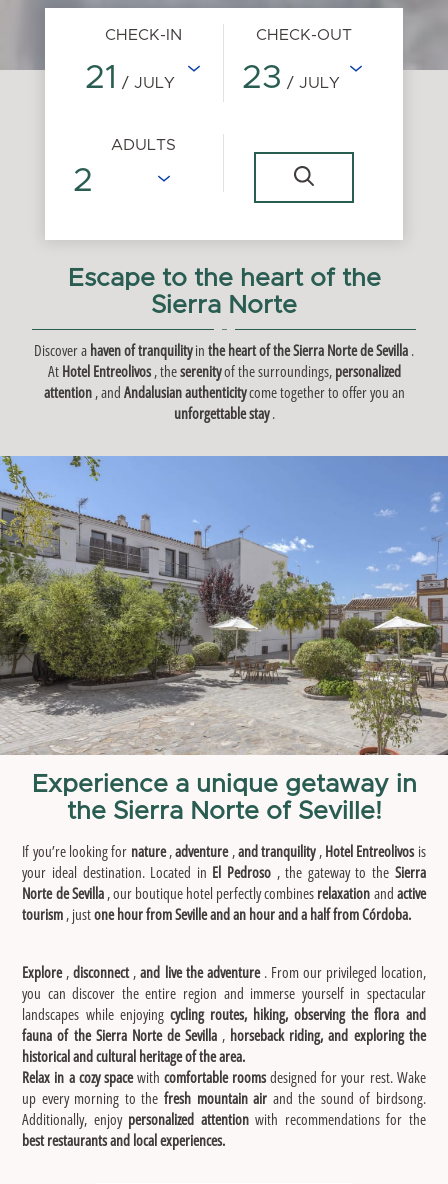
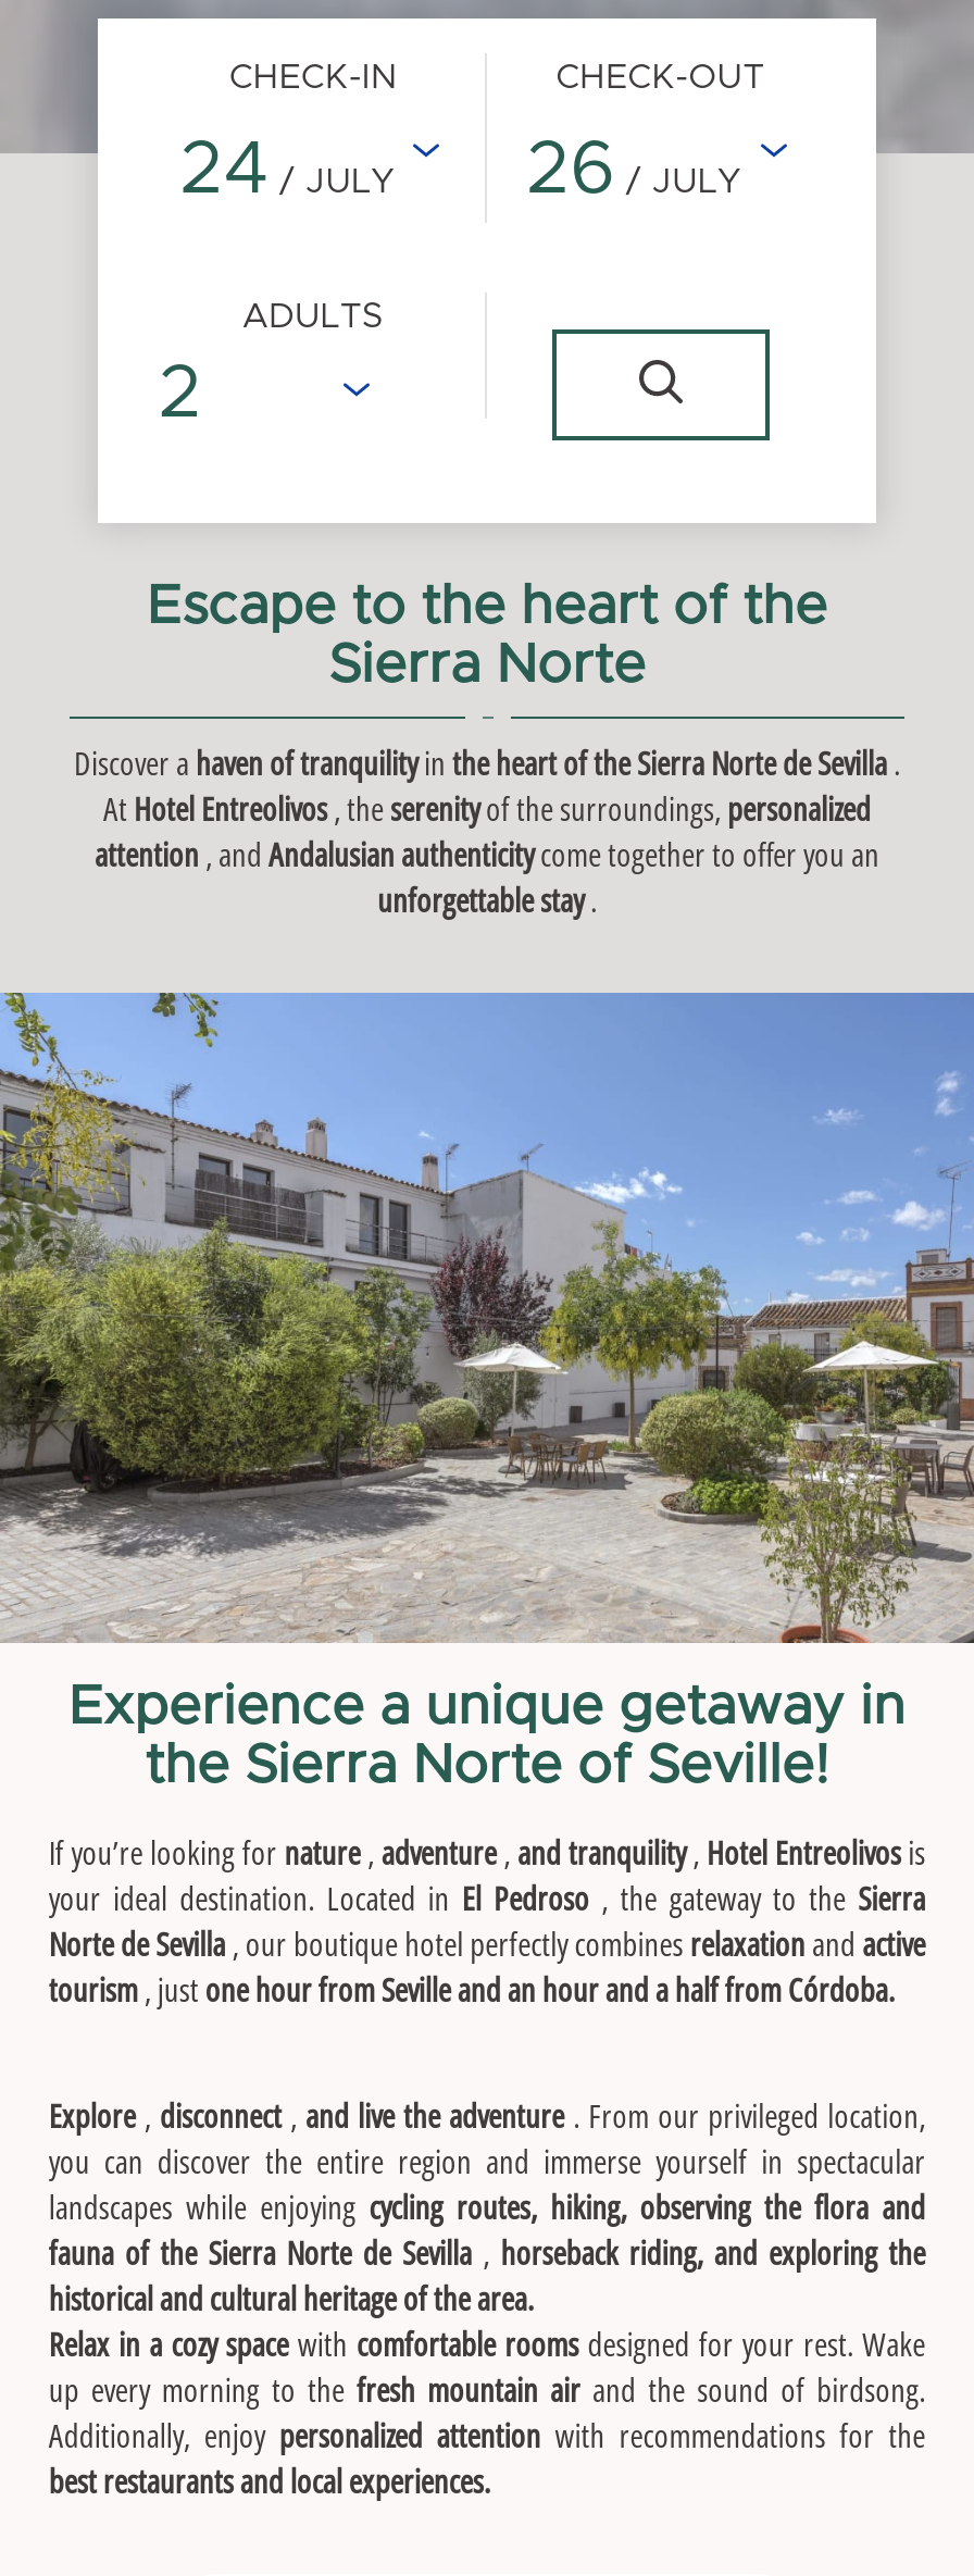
- 21 / JULY
+ 24 / JULY

- 23 / JULY
+ 26 / JULY
